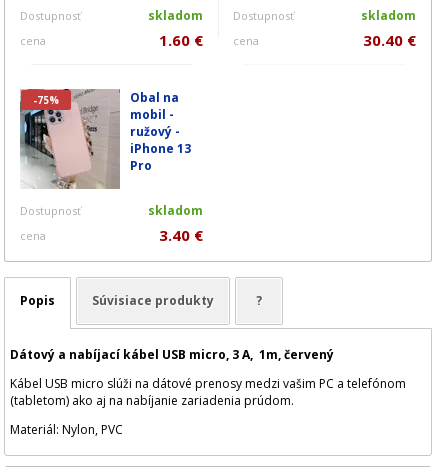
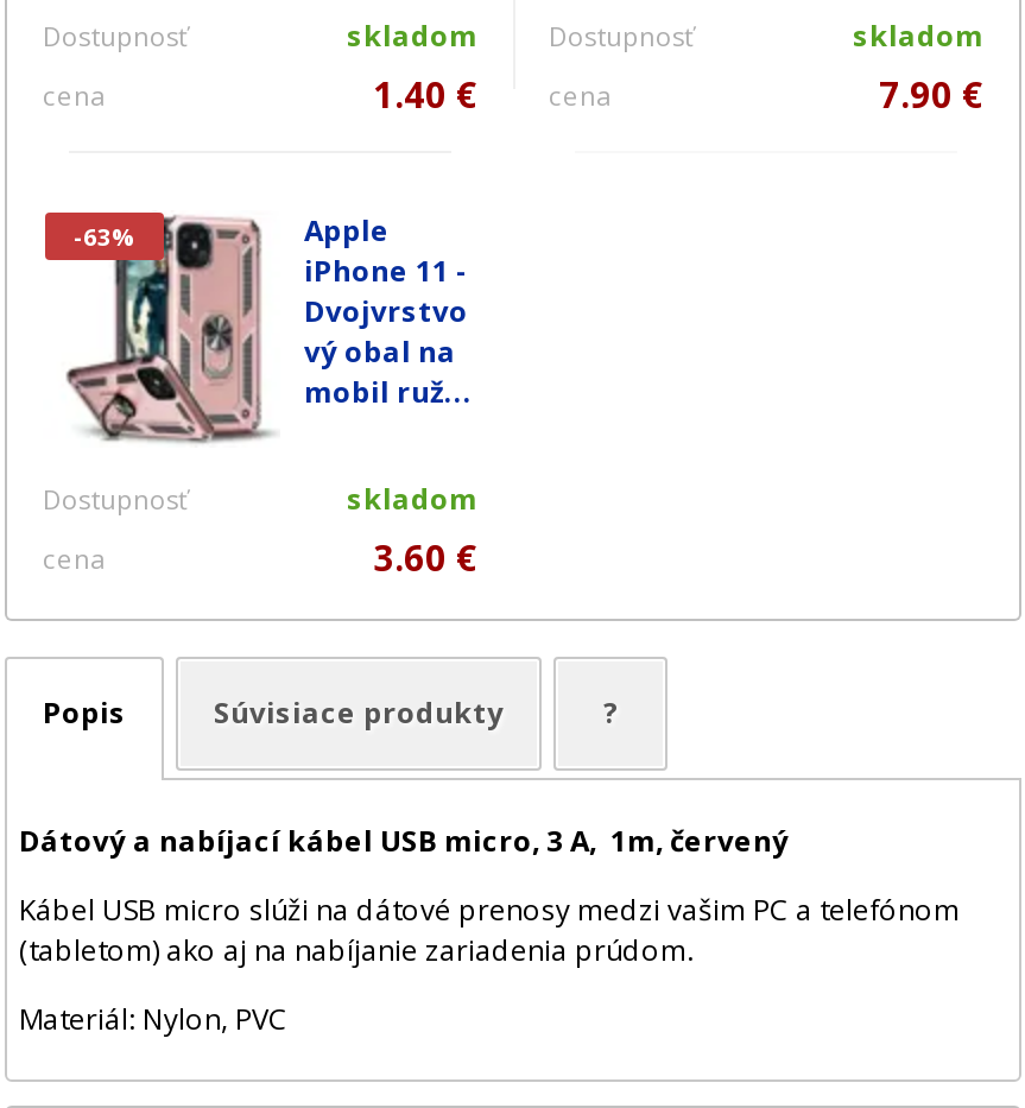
- 1.60 € cena
+ 1.40 € cena

- 30.40 €
+ 7.90 €

- [image]
- -75%
- Obal na
- mobil -
- ružový -
- iPhone 13
- Pro
+ [image]
+ -63%
+ Apple
+ iPhone 11 -
+ Dvojvrstvo
+ vý obal na
+ mobil ruž...

- 3.40 €
+ 3.60 €
